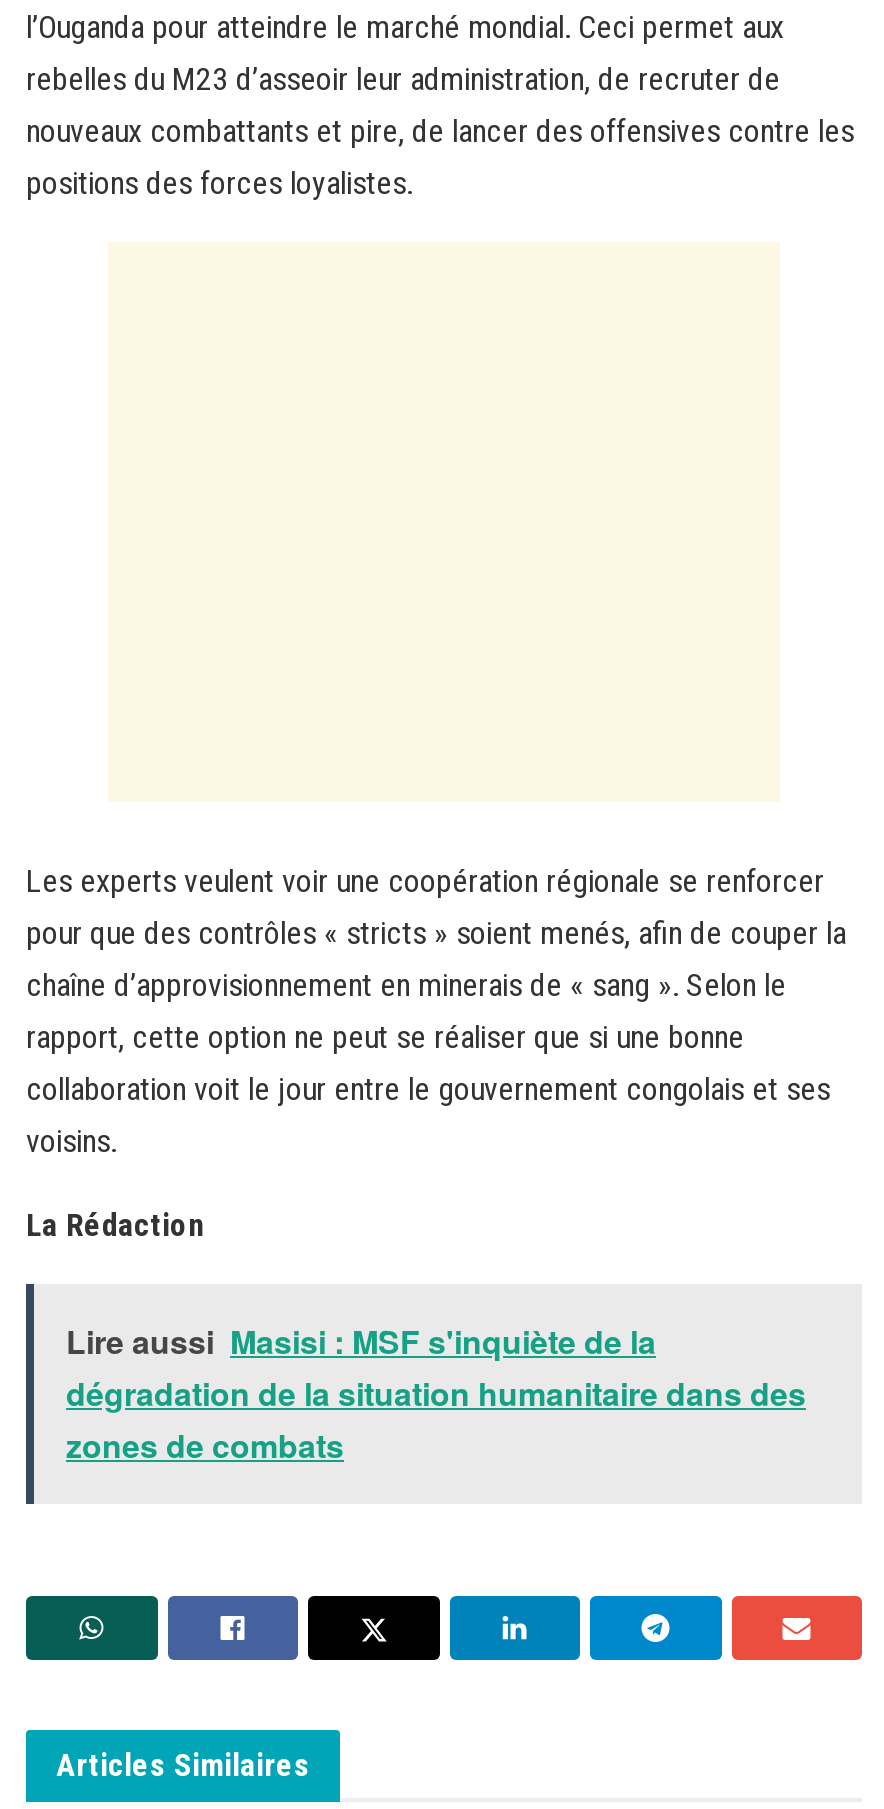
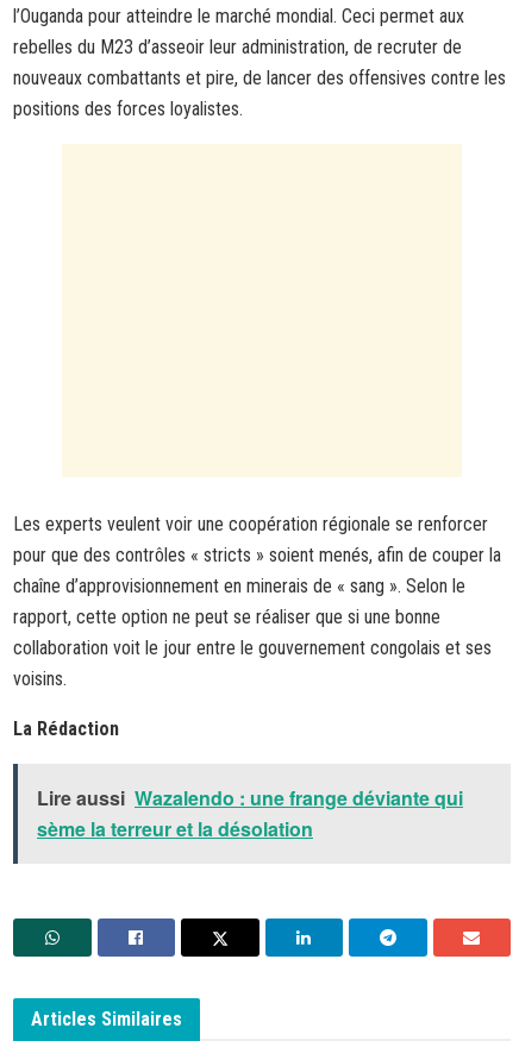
- Lire aussi Masisi : MSF s'inquiète de la
- dégradation de la situation humanitaire dans des
- zones de combats
+ Lire aussi Wazalendo : une frange déviante qui
+ sème la terreur et la désolation
